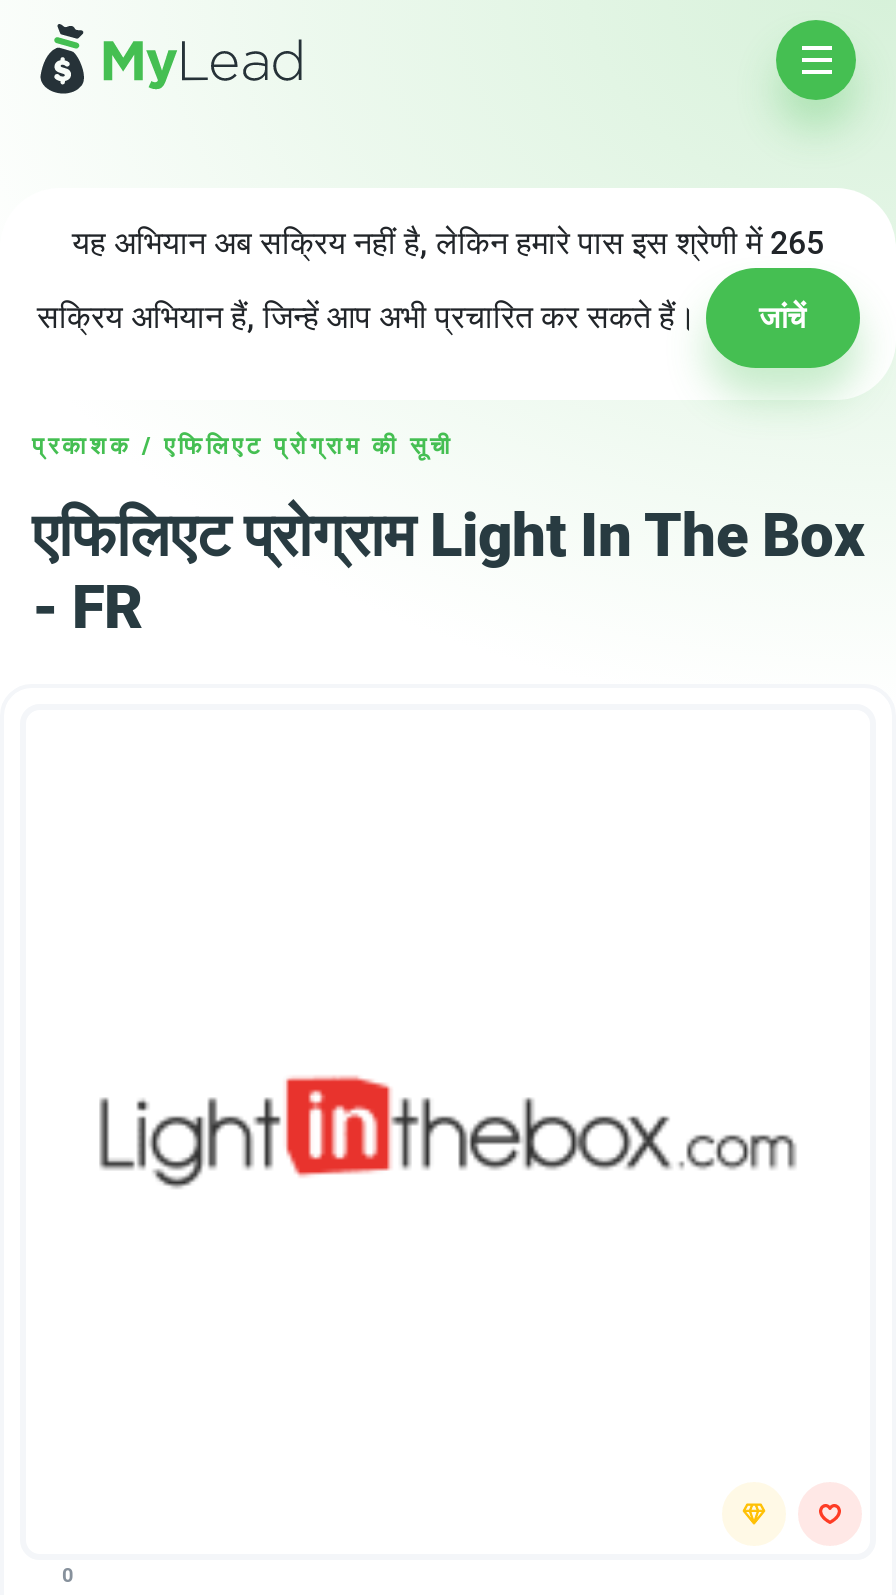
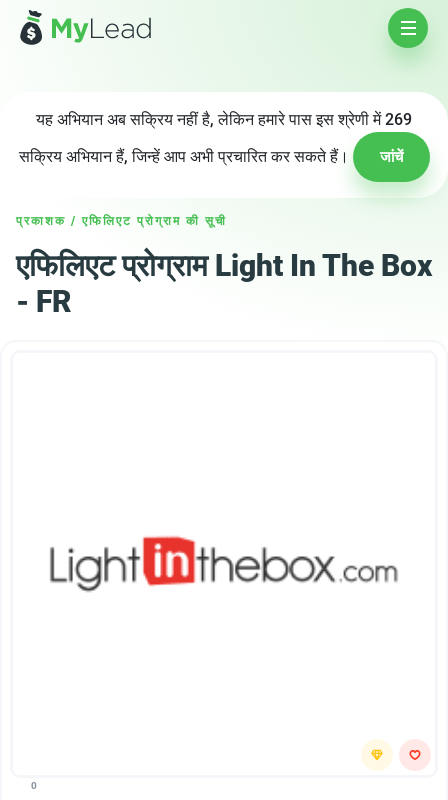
- यह अभियान अब सक्रिय नहीं है, लेकिन हमारे पास इस श्रेणी में 265
+ यह अभियान अब सक्रिय नहीं है, लेकिन हमारे पास इस श्रेणी में 269
